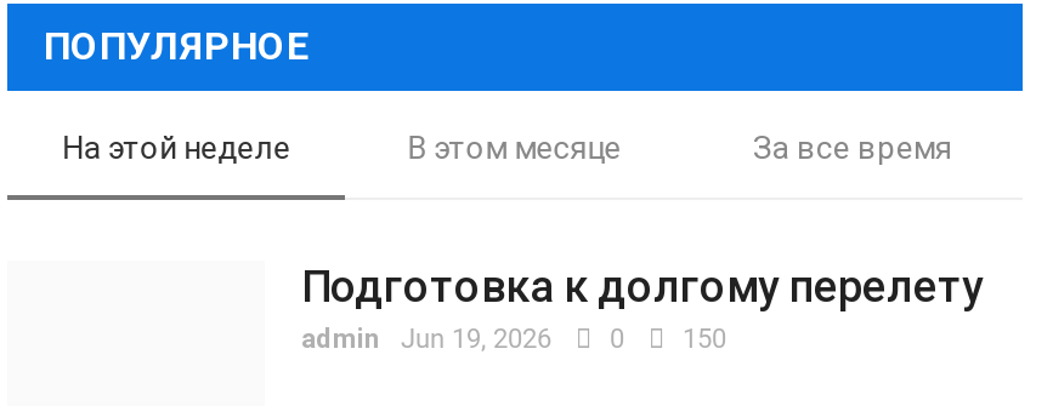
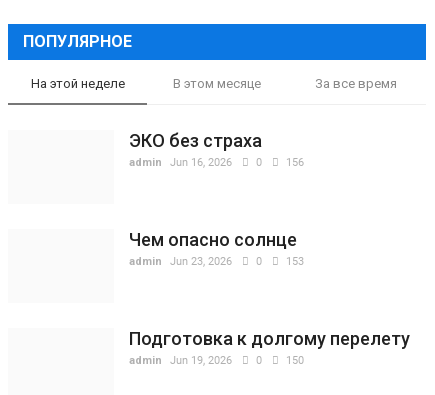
+ ЭКО без страха
+ admin
+ Jun 16, 2026
+ 0
+ 156

+ Чем опасно солнце
+ admin
+ Jun 23, 2026
+ 0
+ 153
